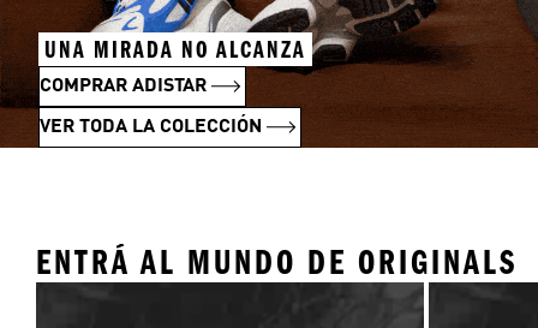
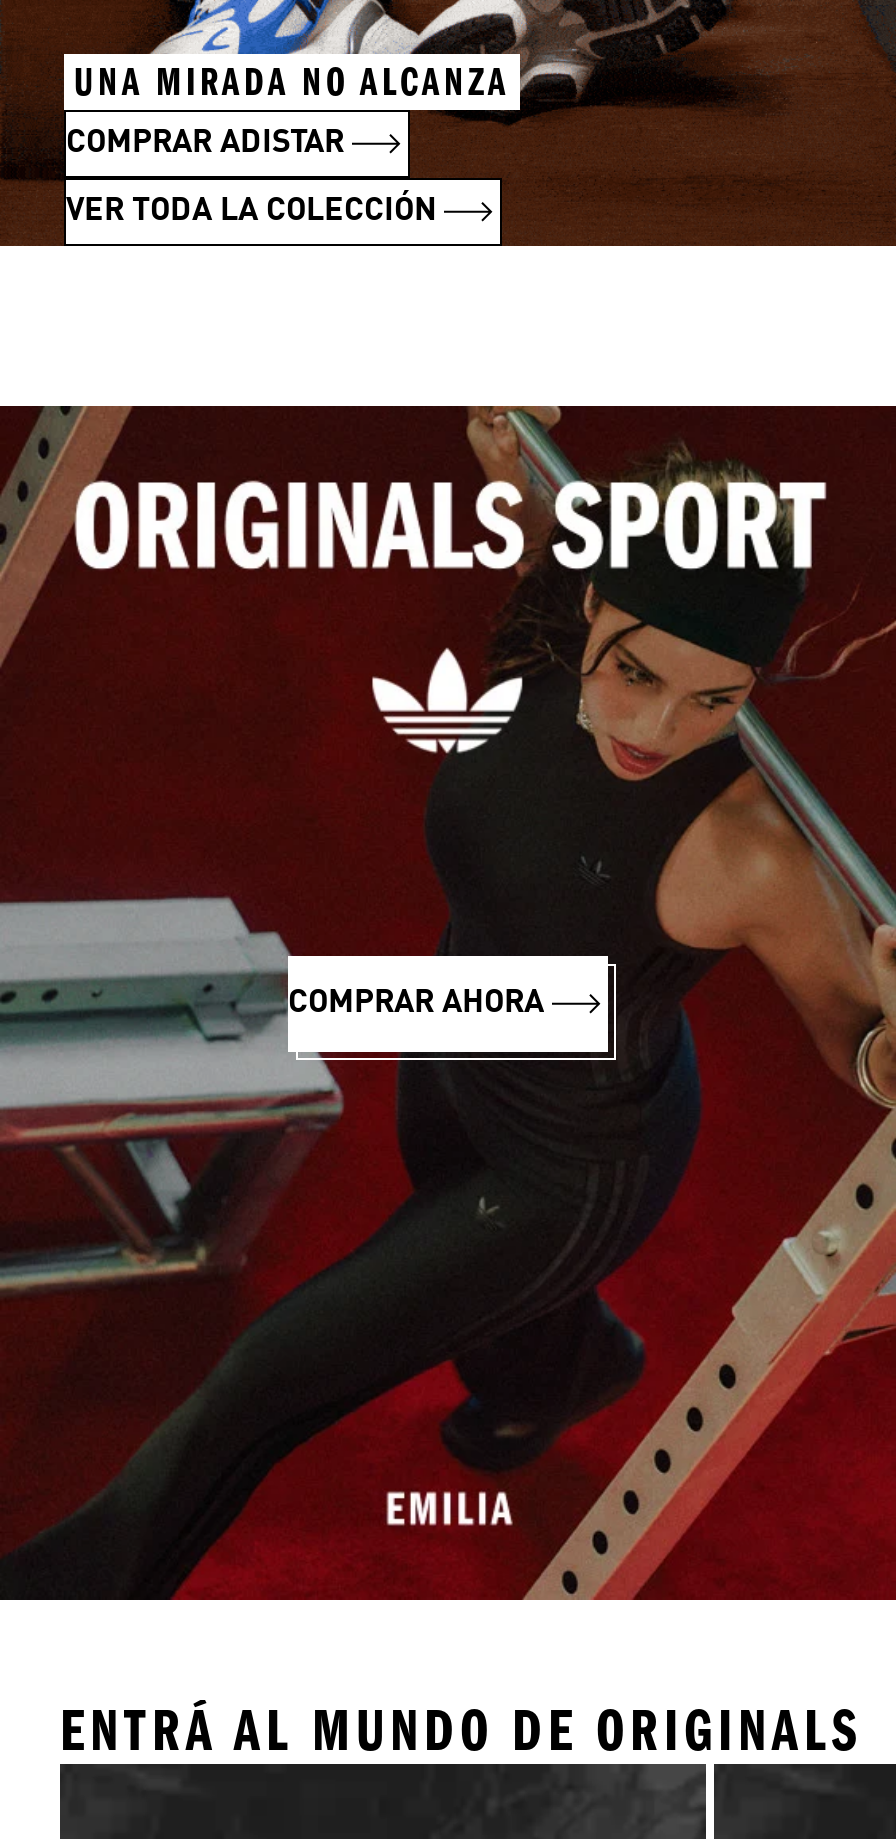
+ [image]
+ COMPRAR AHORA
